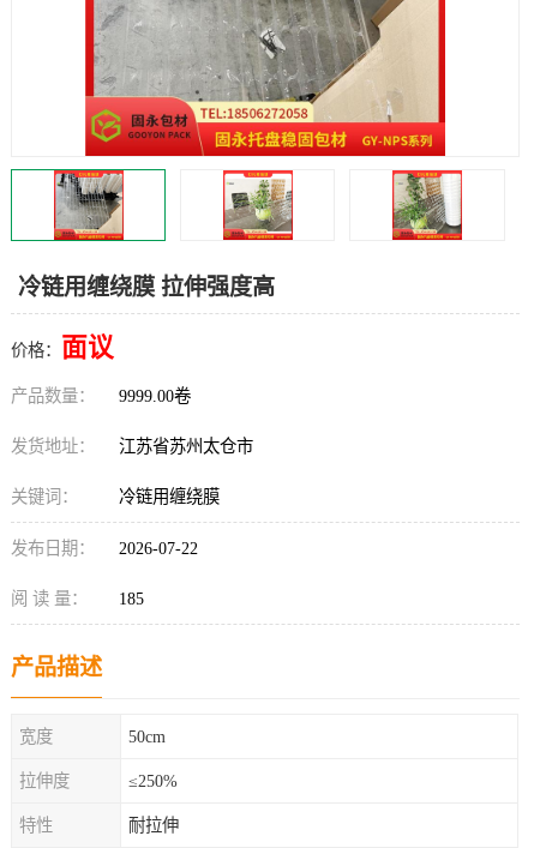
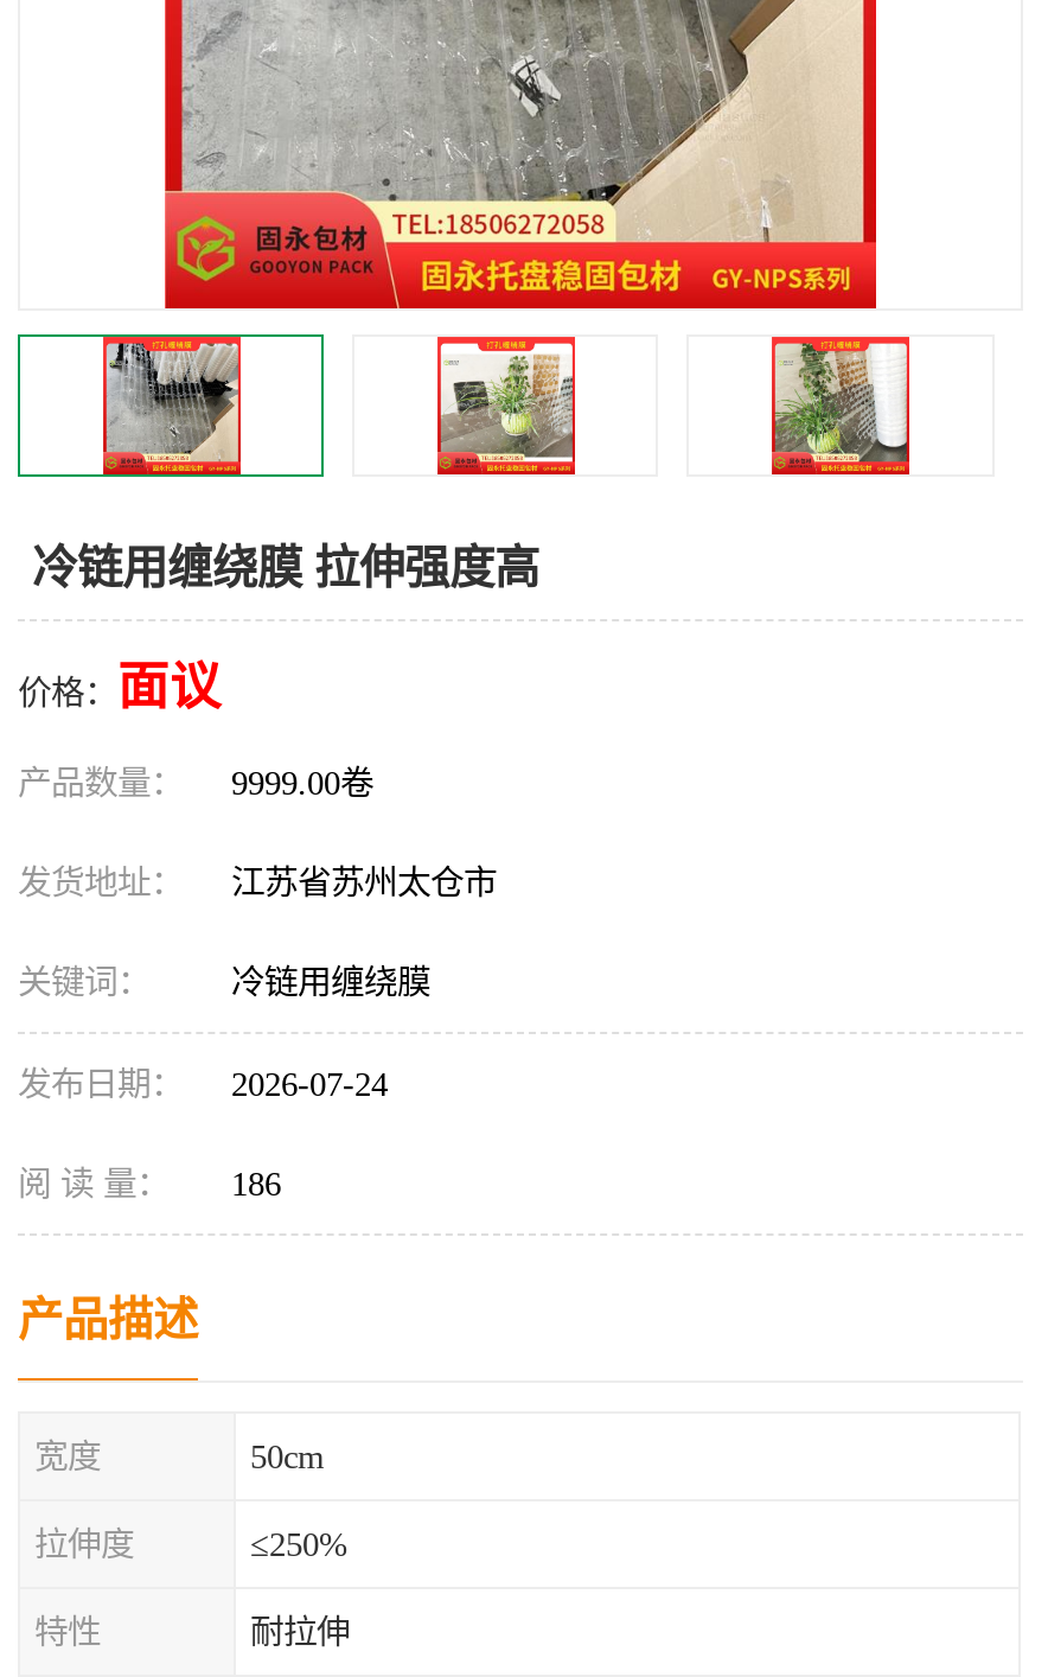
- 发布日期： 2026-07-22
+ 发布日期： 2026-07-24

- 阅 读 量： 185
+ 阅 读 量： 186
